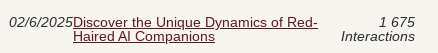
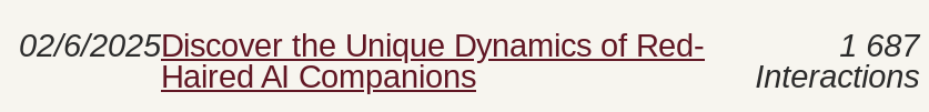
- 1 675
+ 1 687
